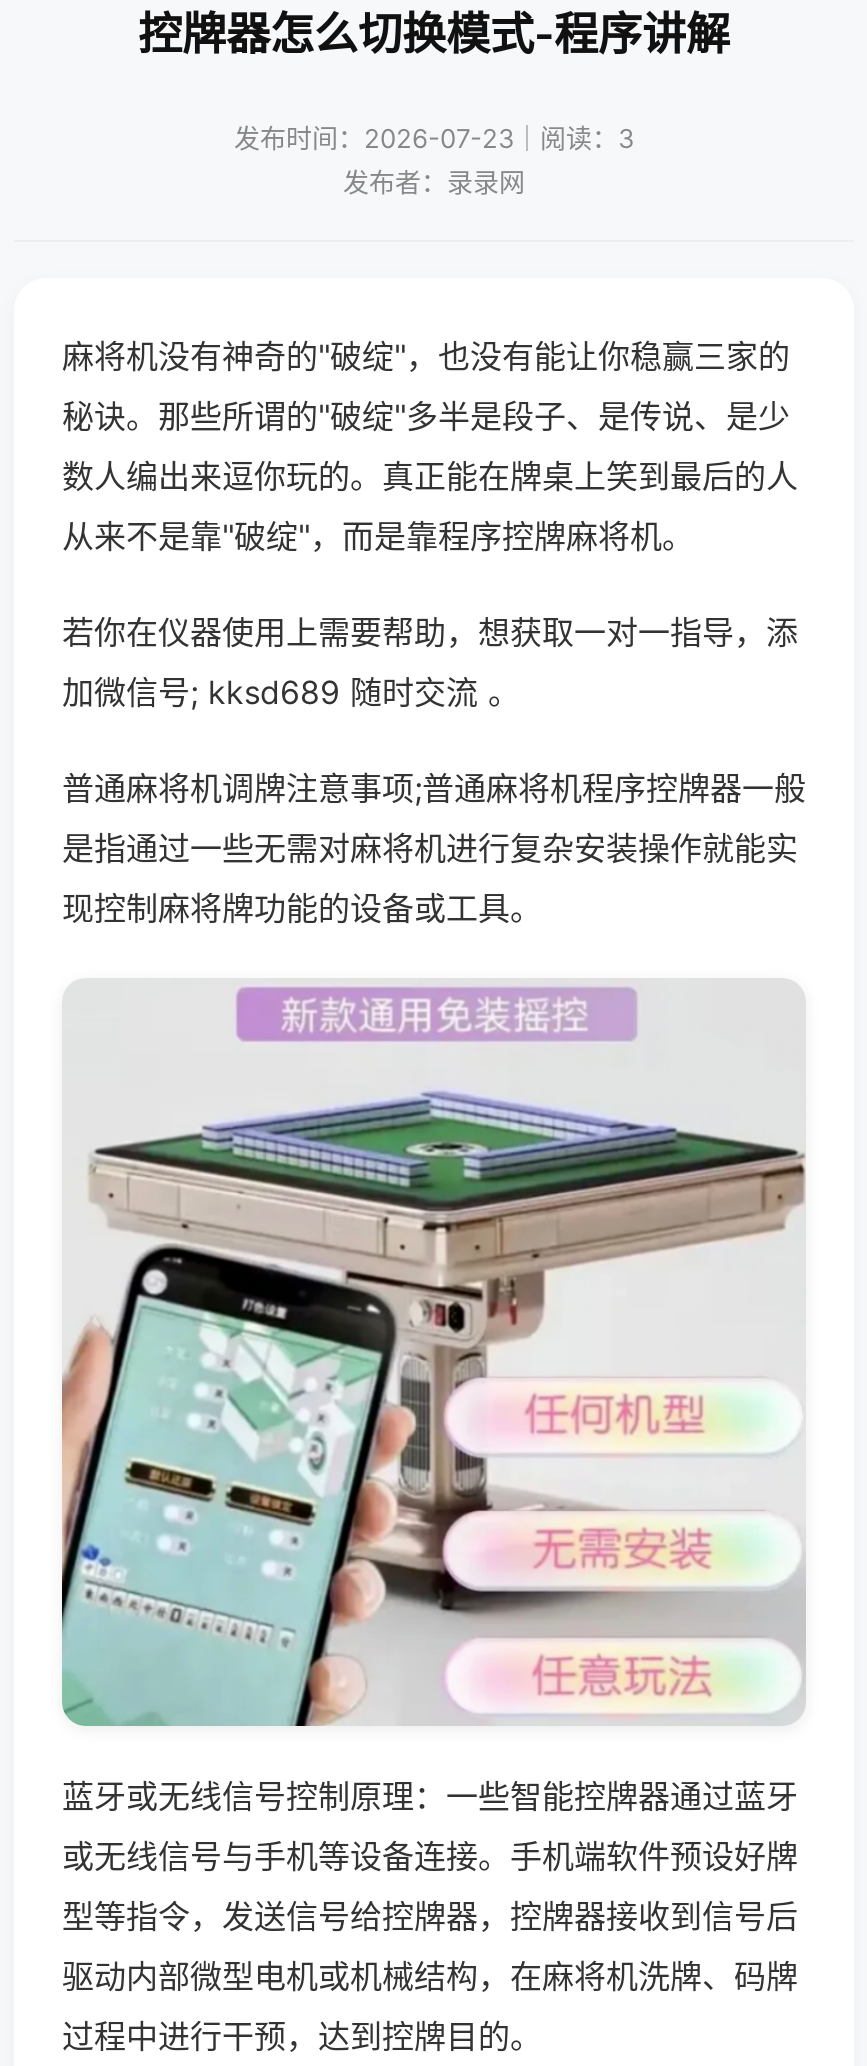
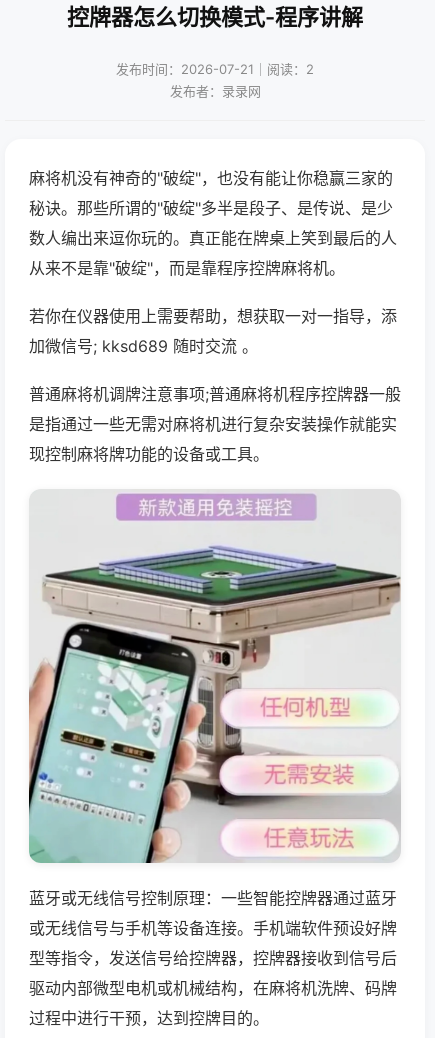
- 发布时间：2026-07-23｜阅读：3
+ 发布时间：2026-07-21｜阅读：2
